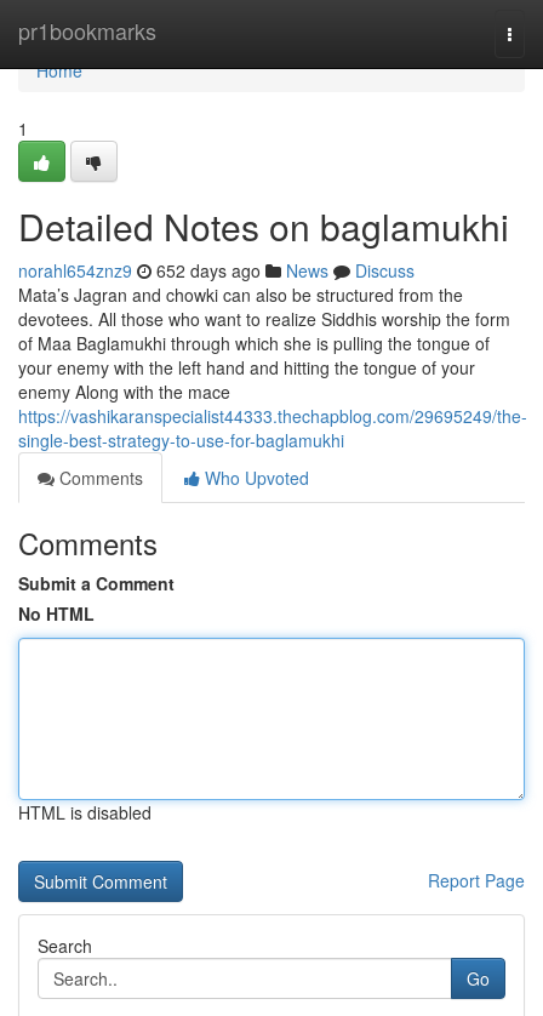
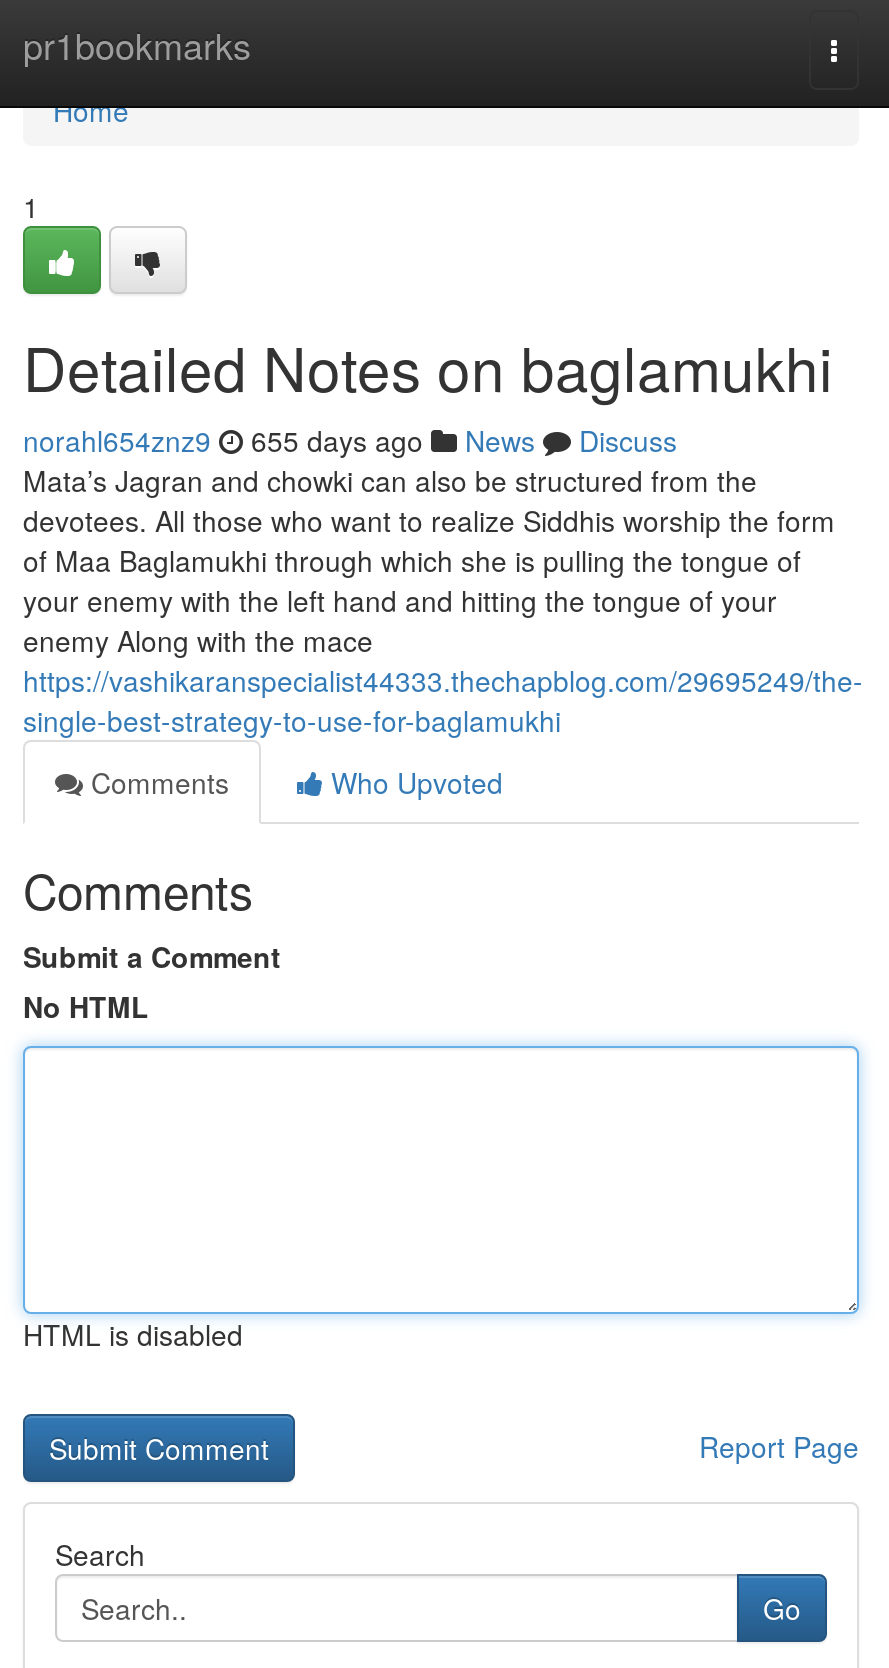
- norahl654znz9 652 days ago News Discuss
+ norahl654znz9 655 days ago News Discuss
